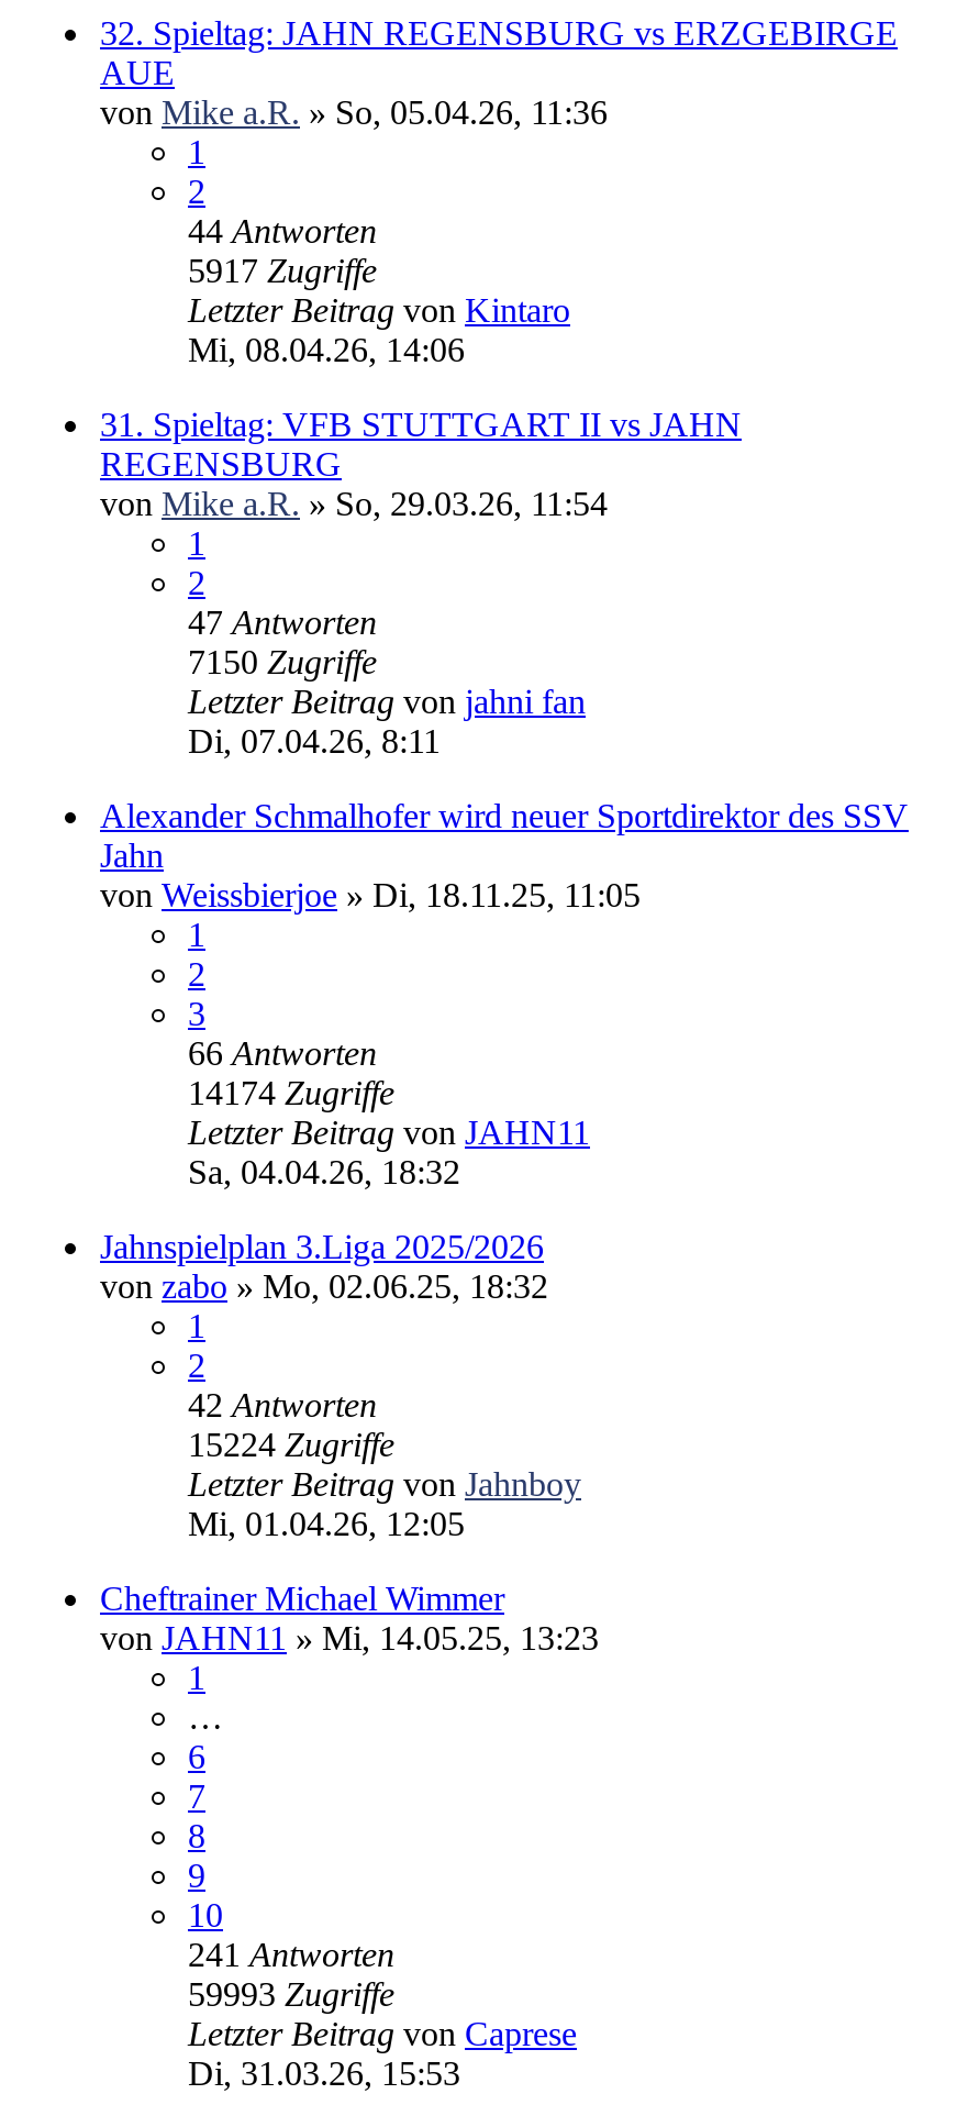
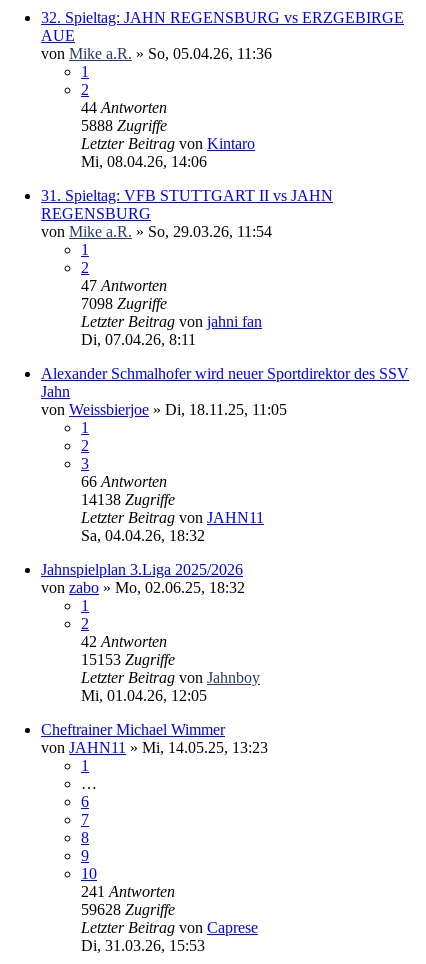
- 5917 Zugriffe
+ 5888 Zugriffe

- 7150 Zugriffe
+ 7098 Zugriffe

- 14174 Zugriffe
+ 14138 Zugriffe

- 15224 Zugriffe
+ 15153 Zugriffe

- 59993 Zugriffe
+ 59628 Zugriffe
